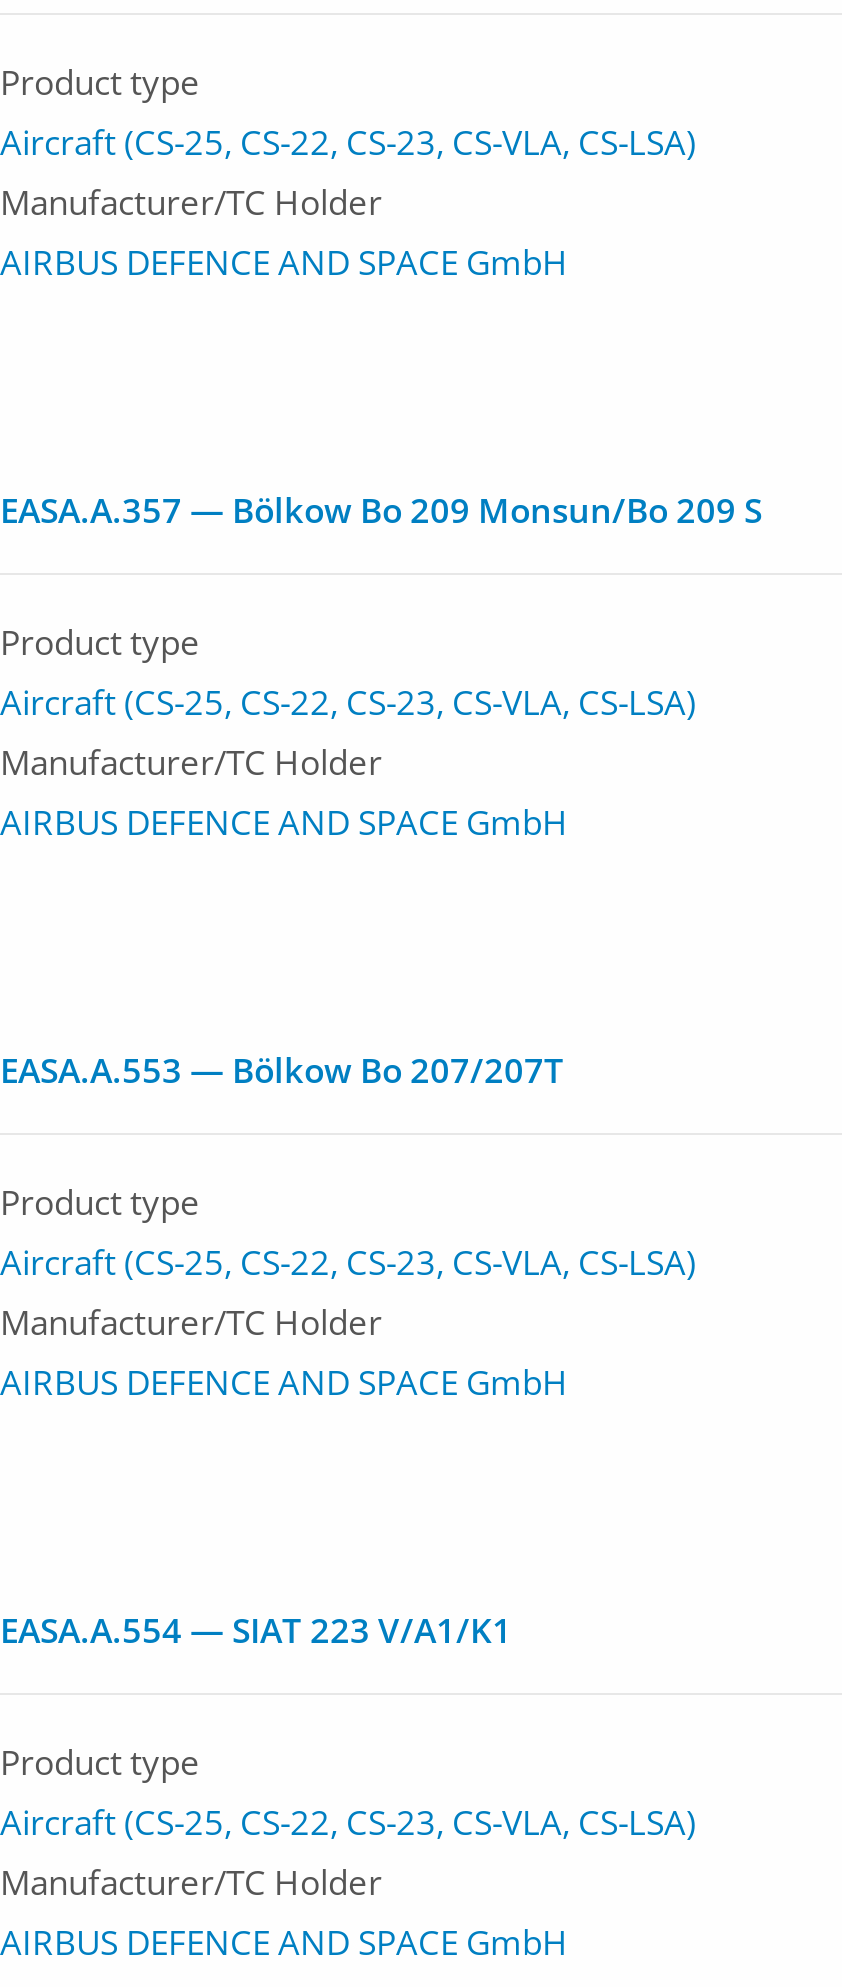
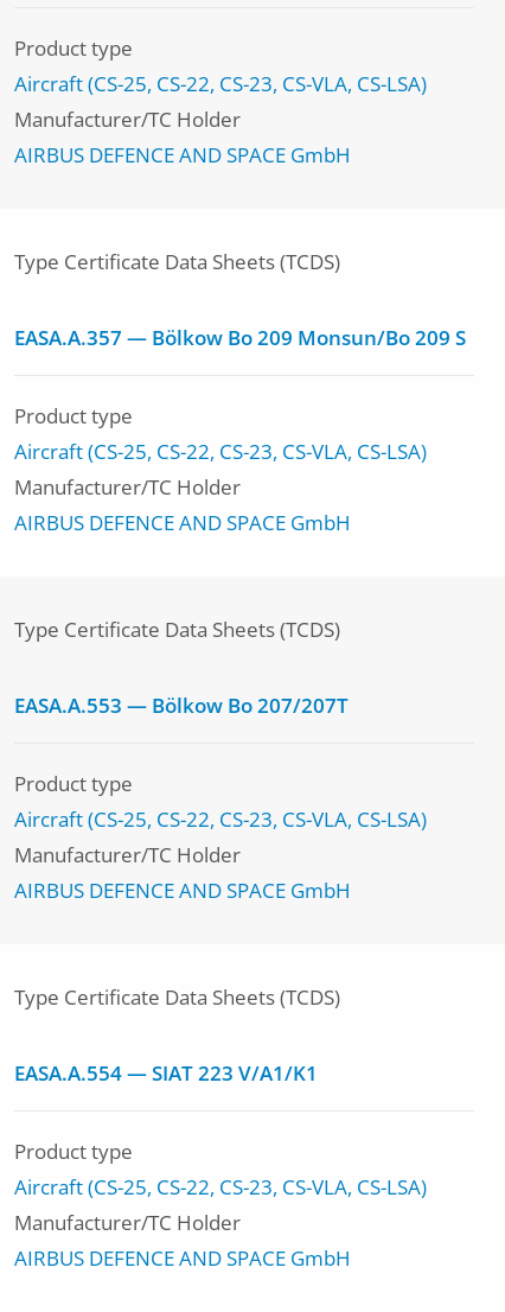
+ Type Certificate Data Sheets (TCDS)

+ Type Certificate Data Sheets (TCDS)

+ Type Certificate Data Sheets (TCDS)
